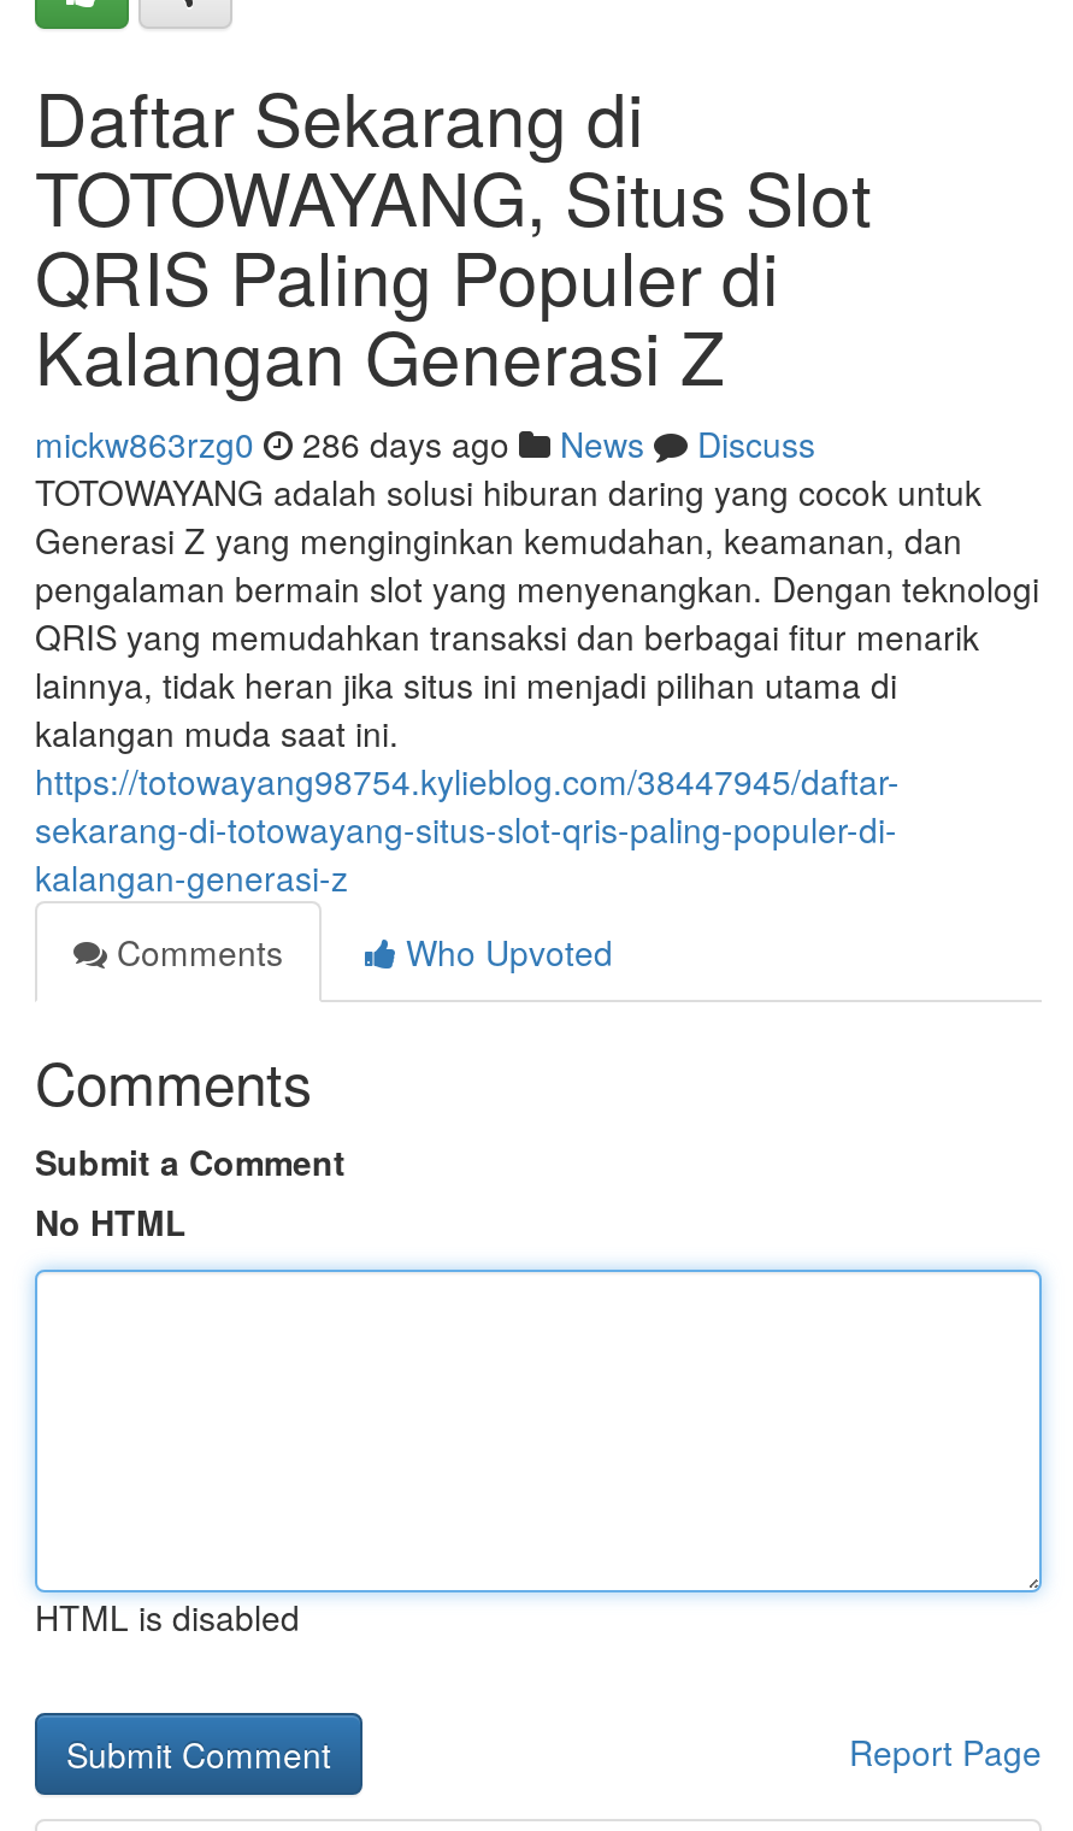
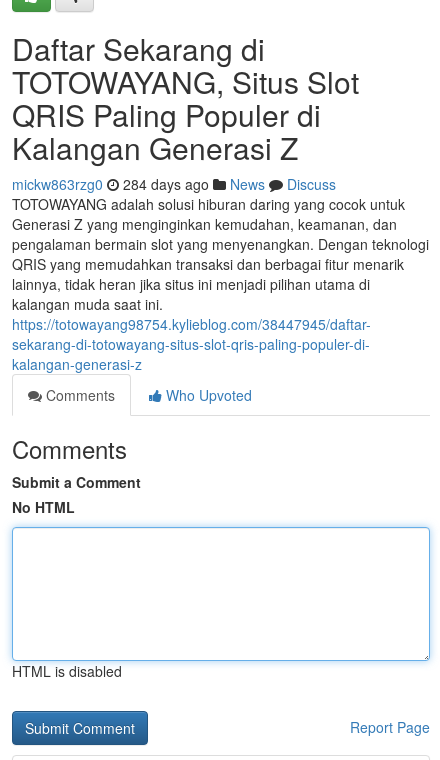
- mickw863rzg0 286 days ago News Discuss
+ mickw863rzg0 284 days ago News Discuss
